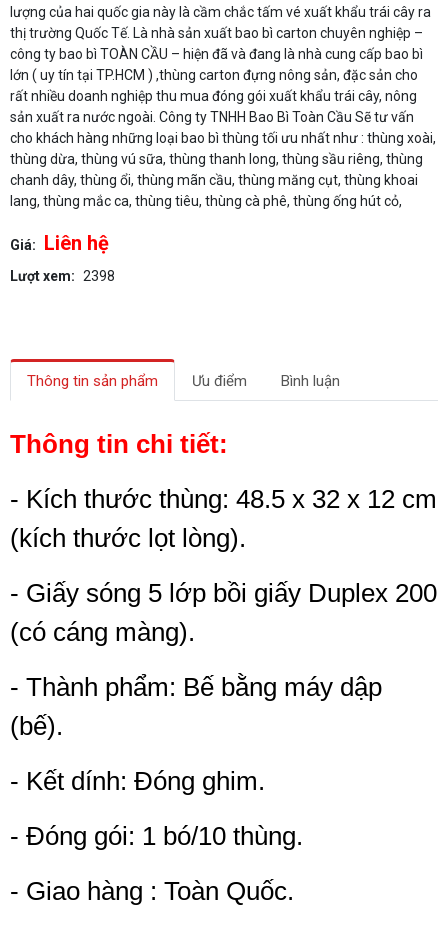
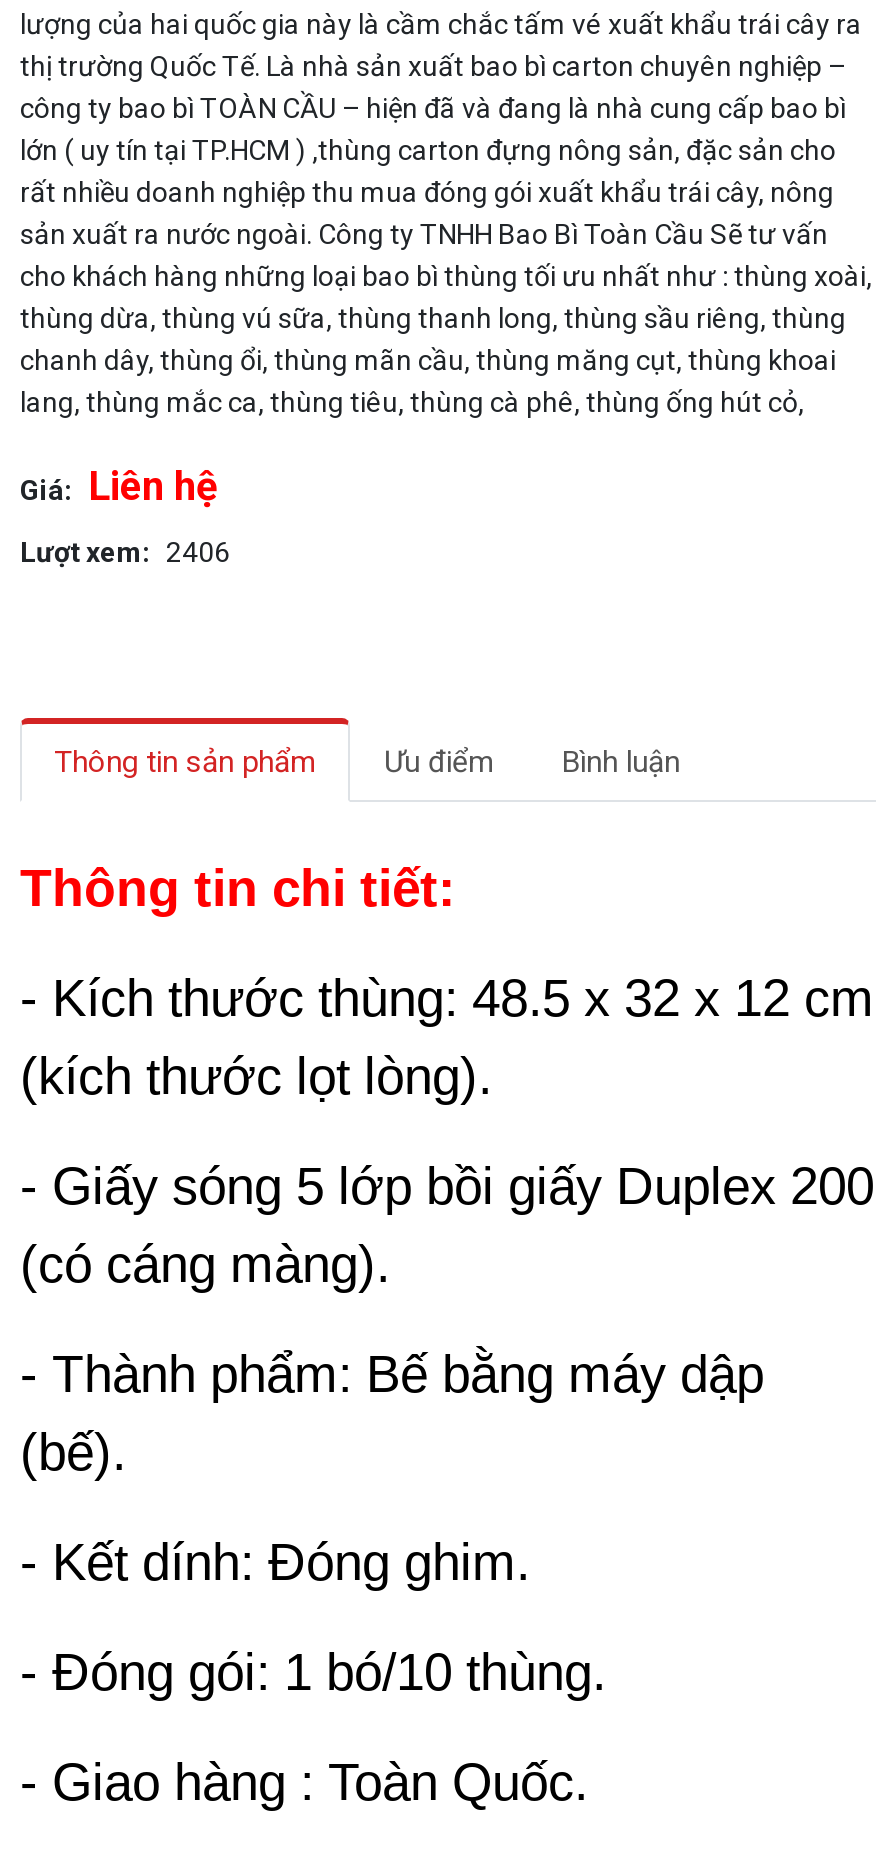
- Lượt xem: 2398
+ Lượt xem: 2406
